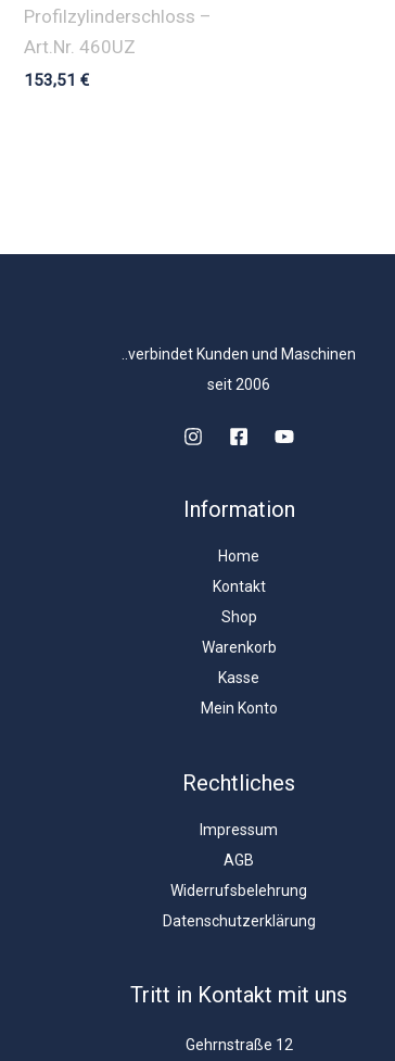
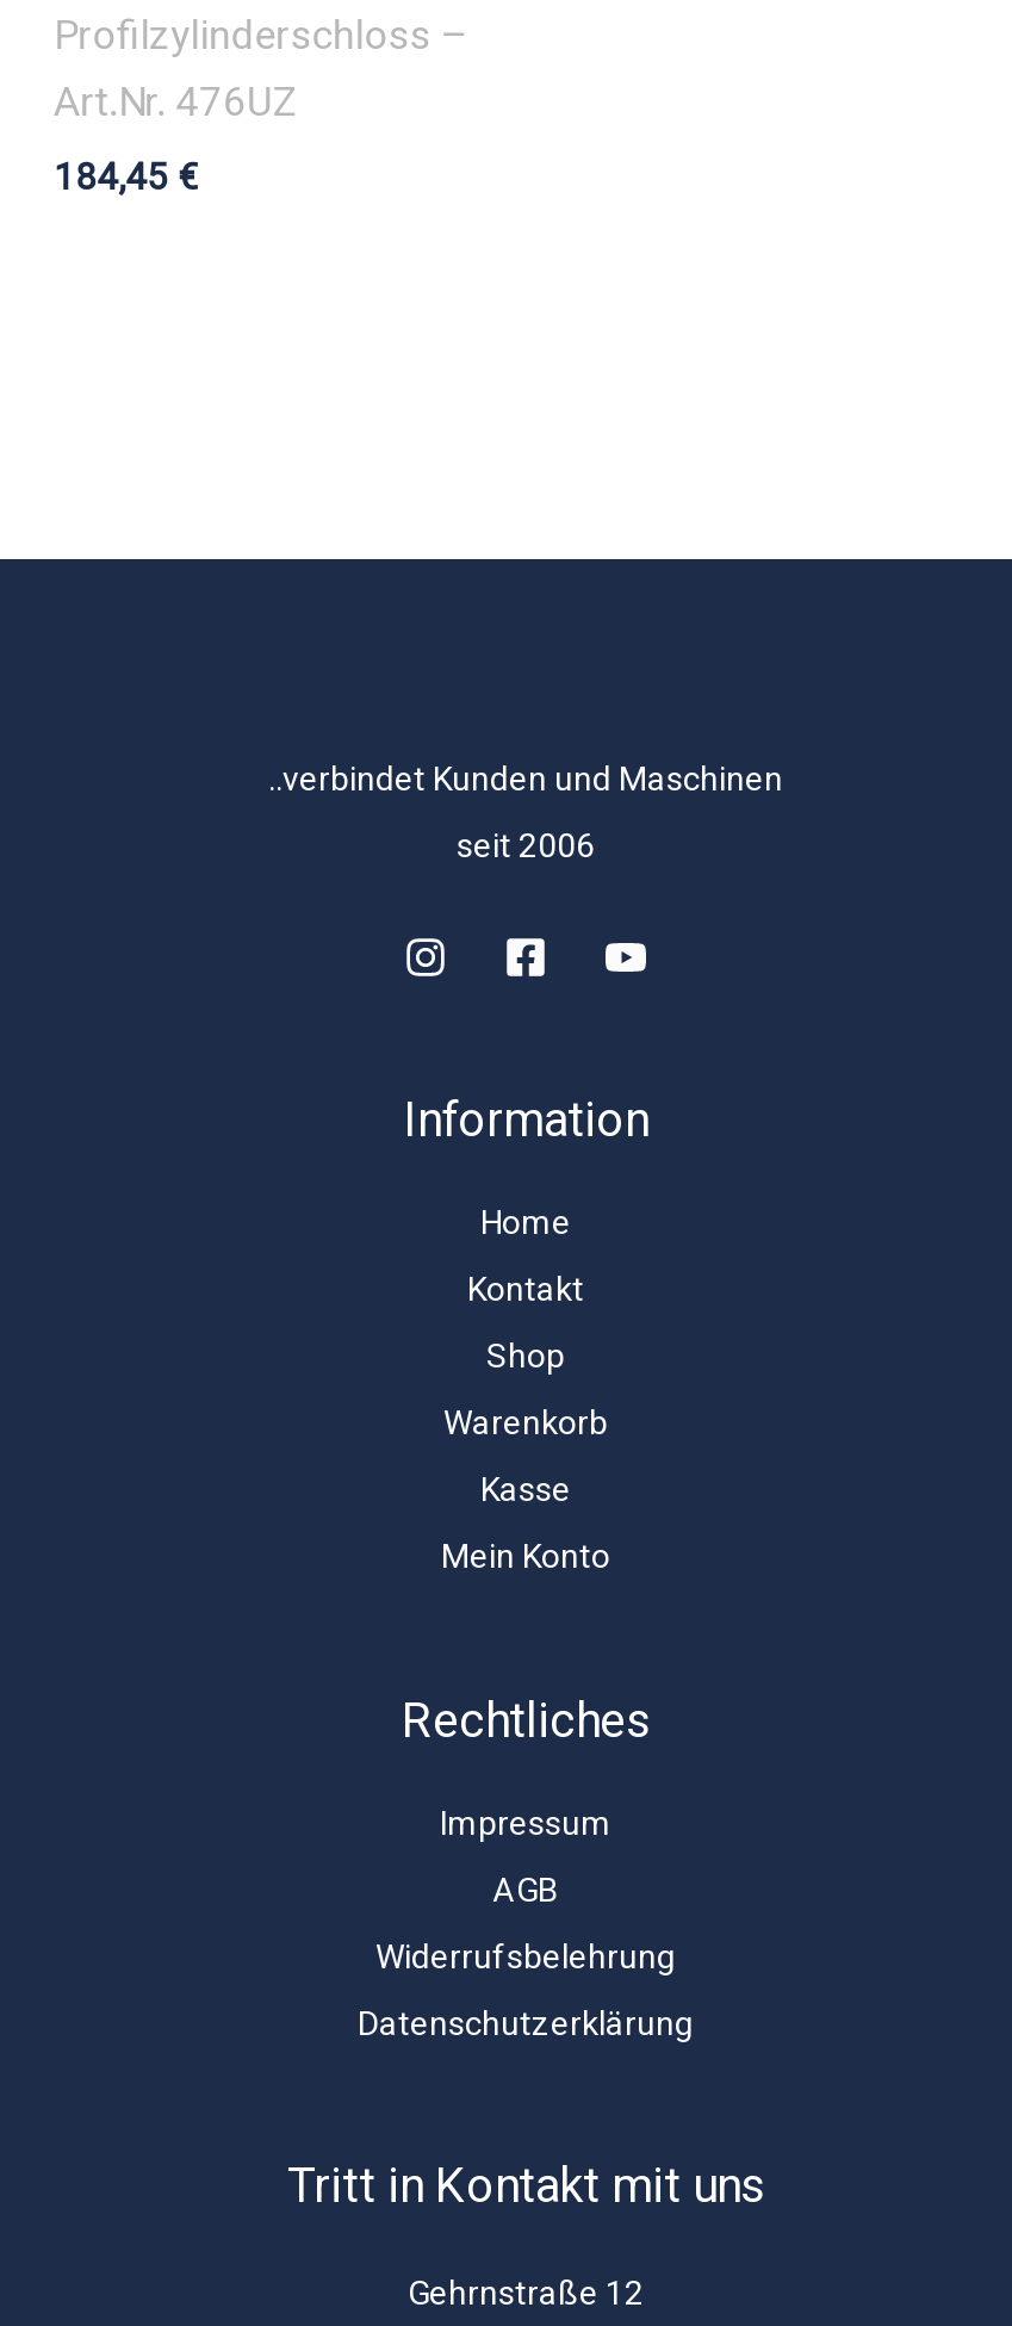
- Art.Nr. 460UZ
+ Art.Nr. 476UZ

- 153,51 €
+ 184,45 €
